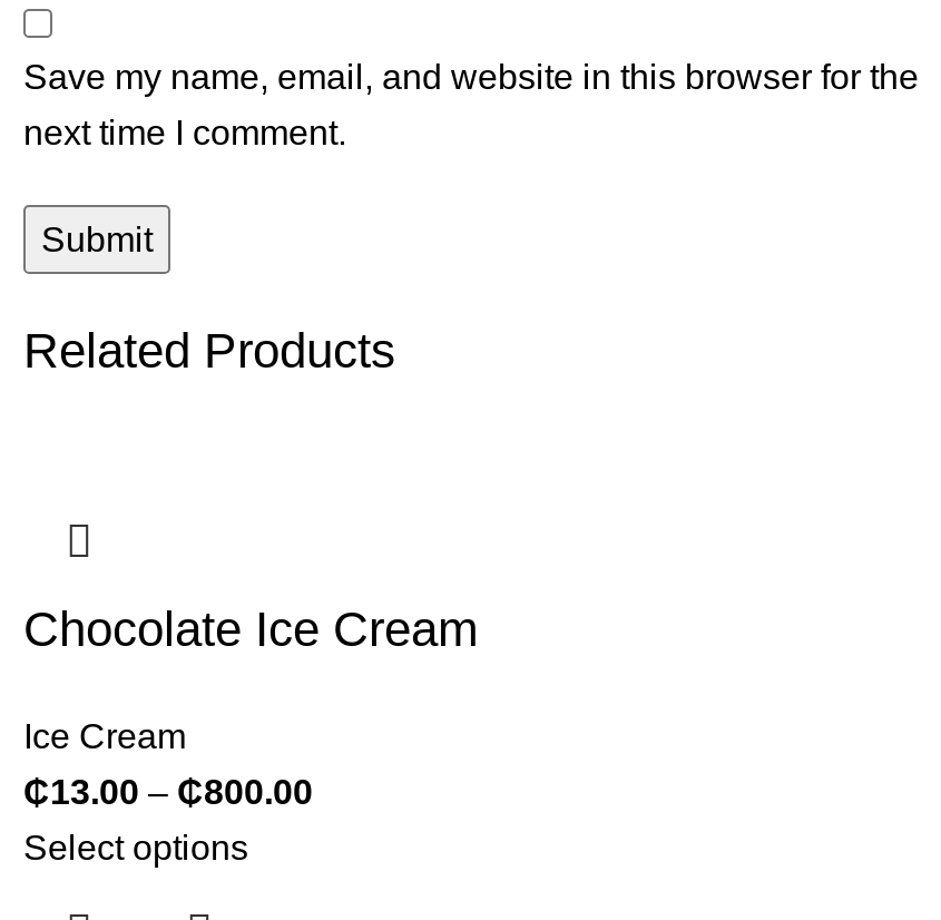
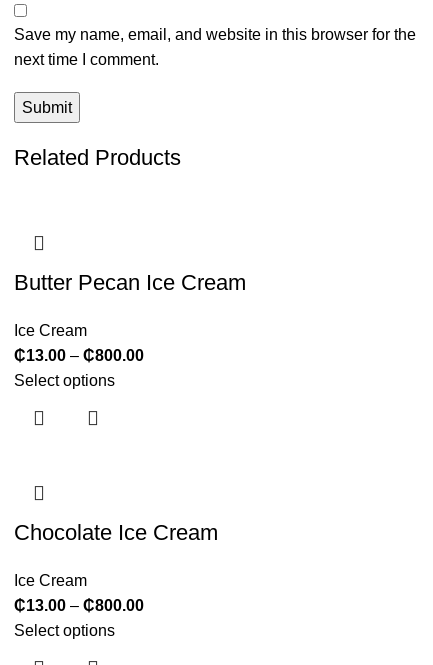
+ Butter Pecan Ice Cream
+ Ice Cream
+ ₵13.00 – ₵800.00
+ Select options
